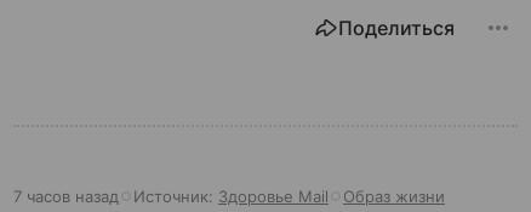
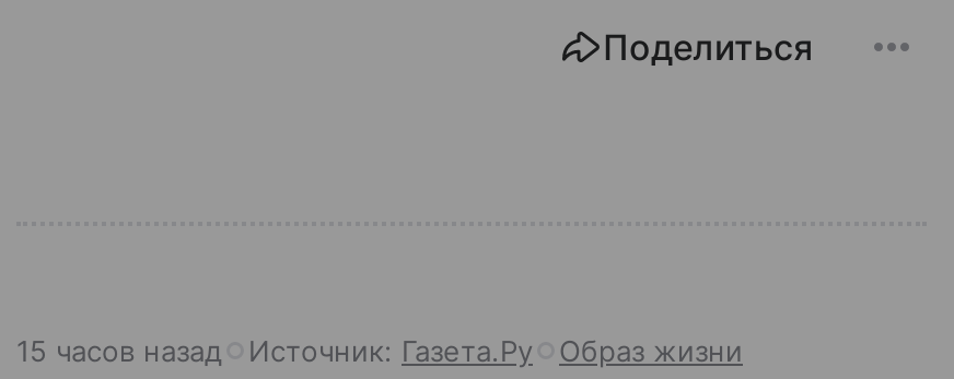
- 7 часов назад
- Источник: Здоровье Mail
+ 15 часов назад
+ Источник: Газета.Ру
